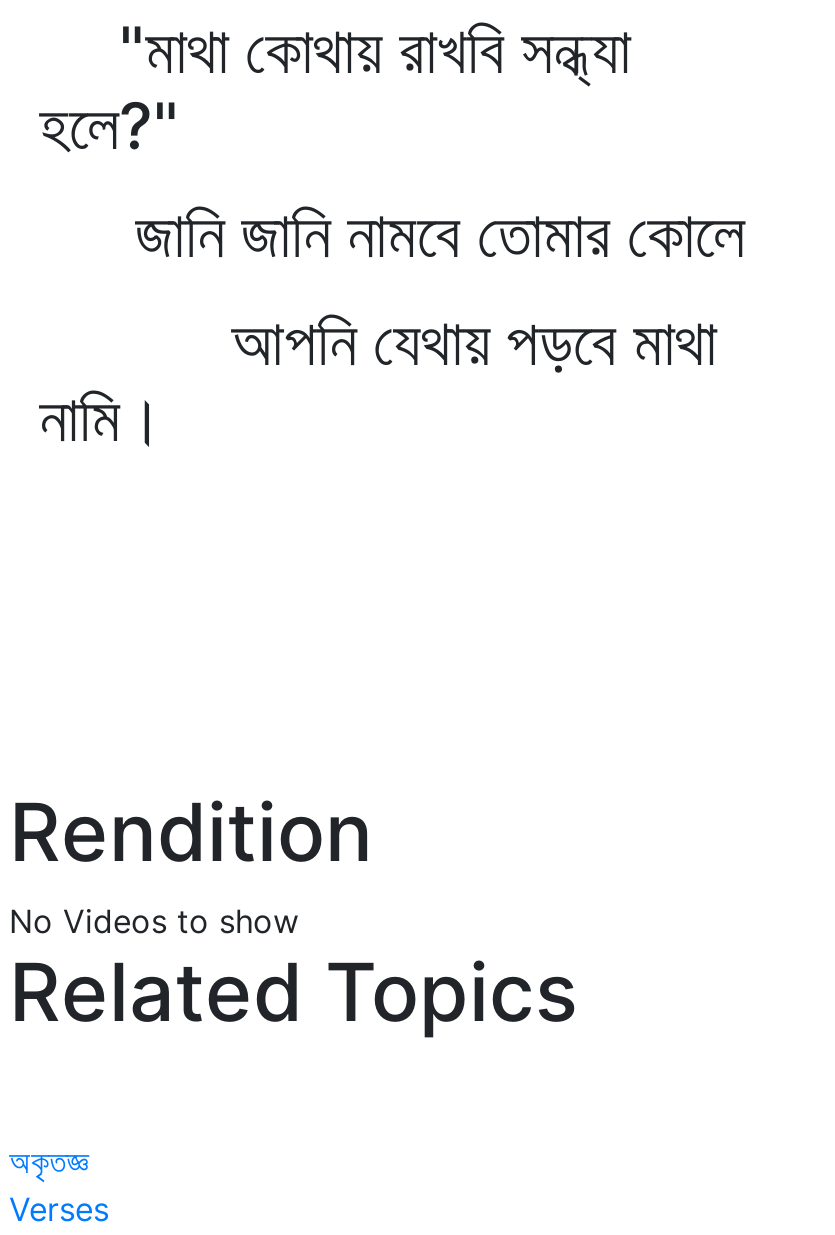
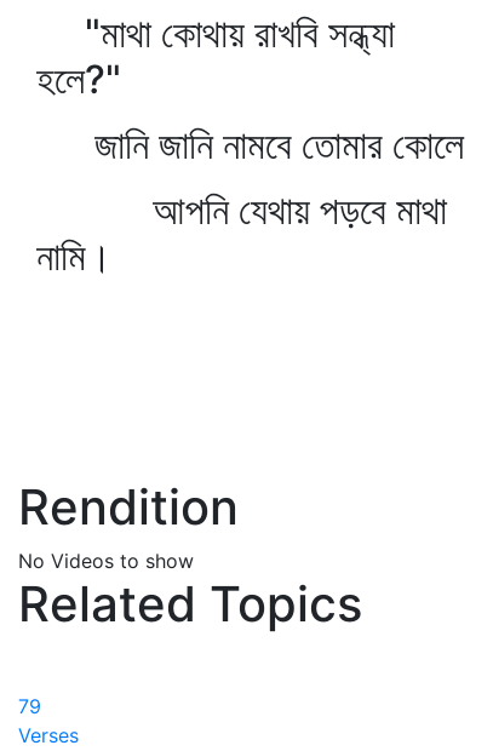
- অকৃতজ্ঞ
+ 79
